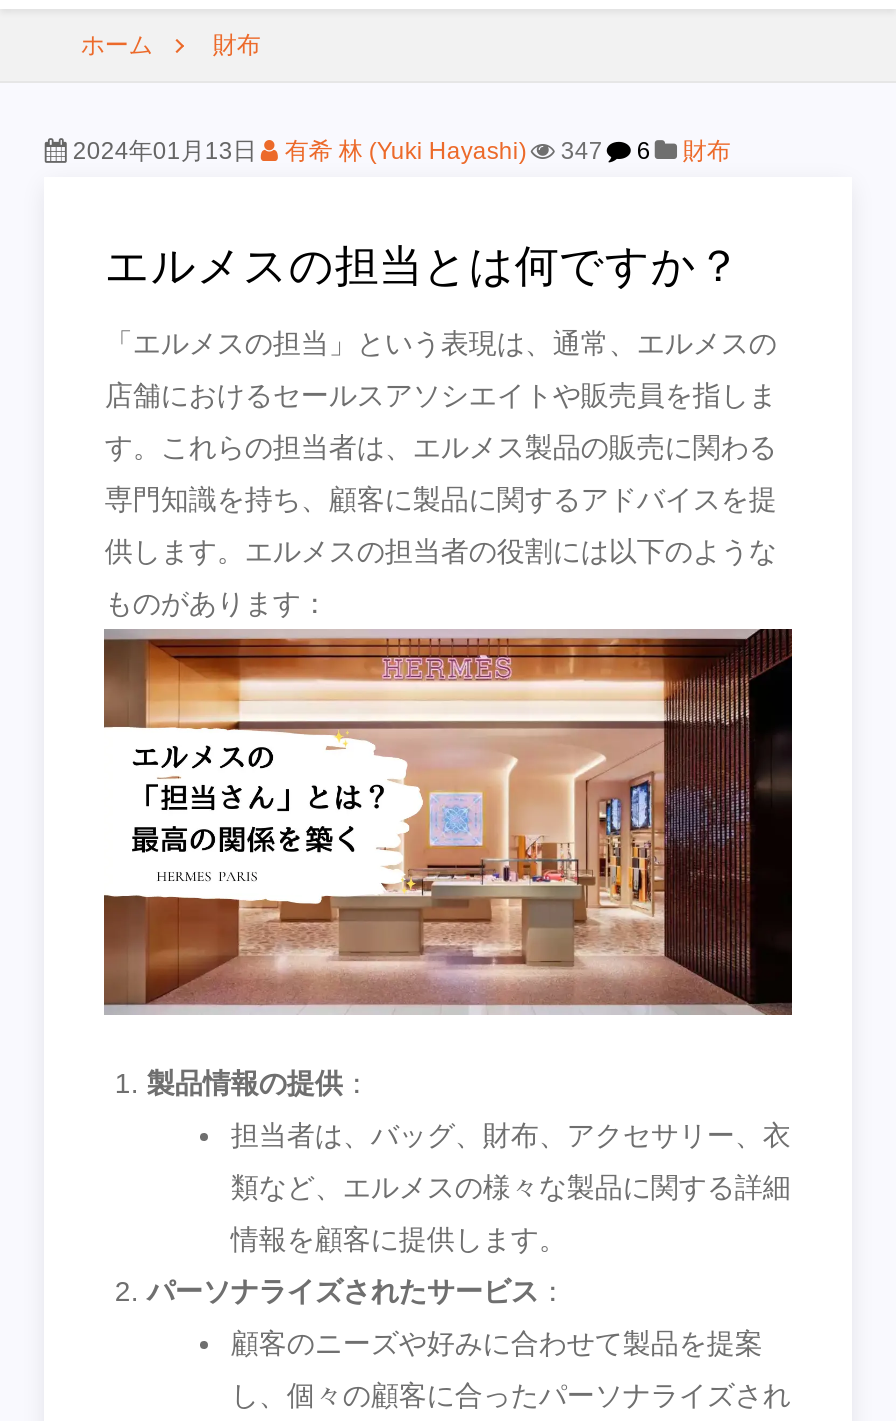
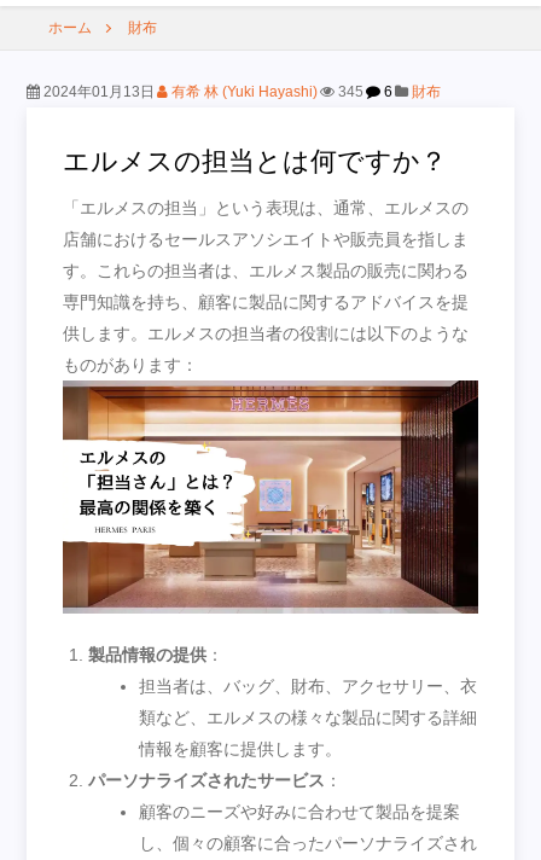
- 2024年01月13日 有希 林 (Yuki Hayashi) 347 6 財布
+ 2024年01月13日 有希 林 (Yuki Hayashi) 345 6 財布
